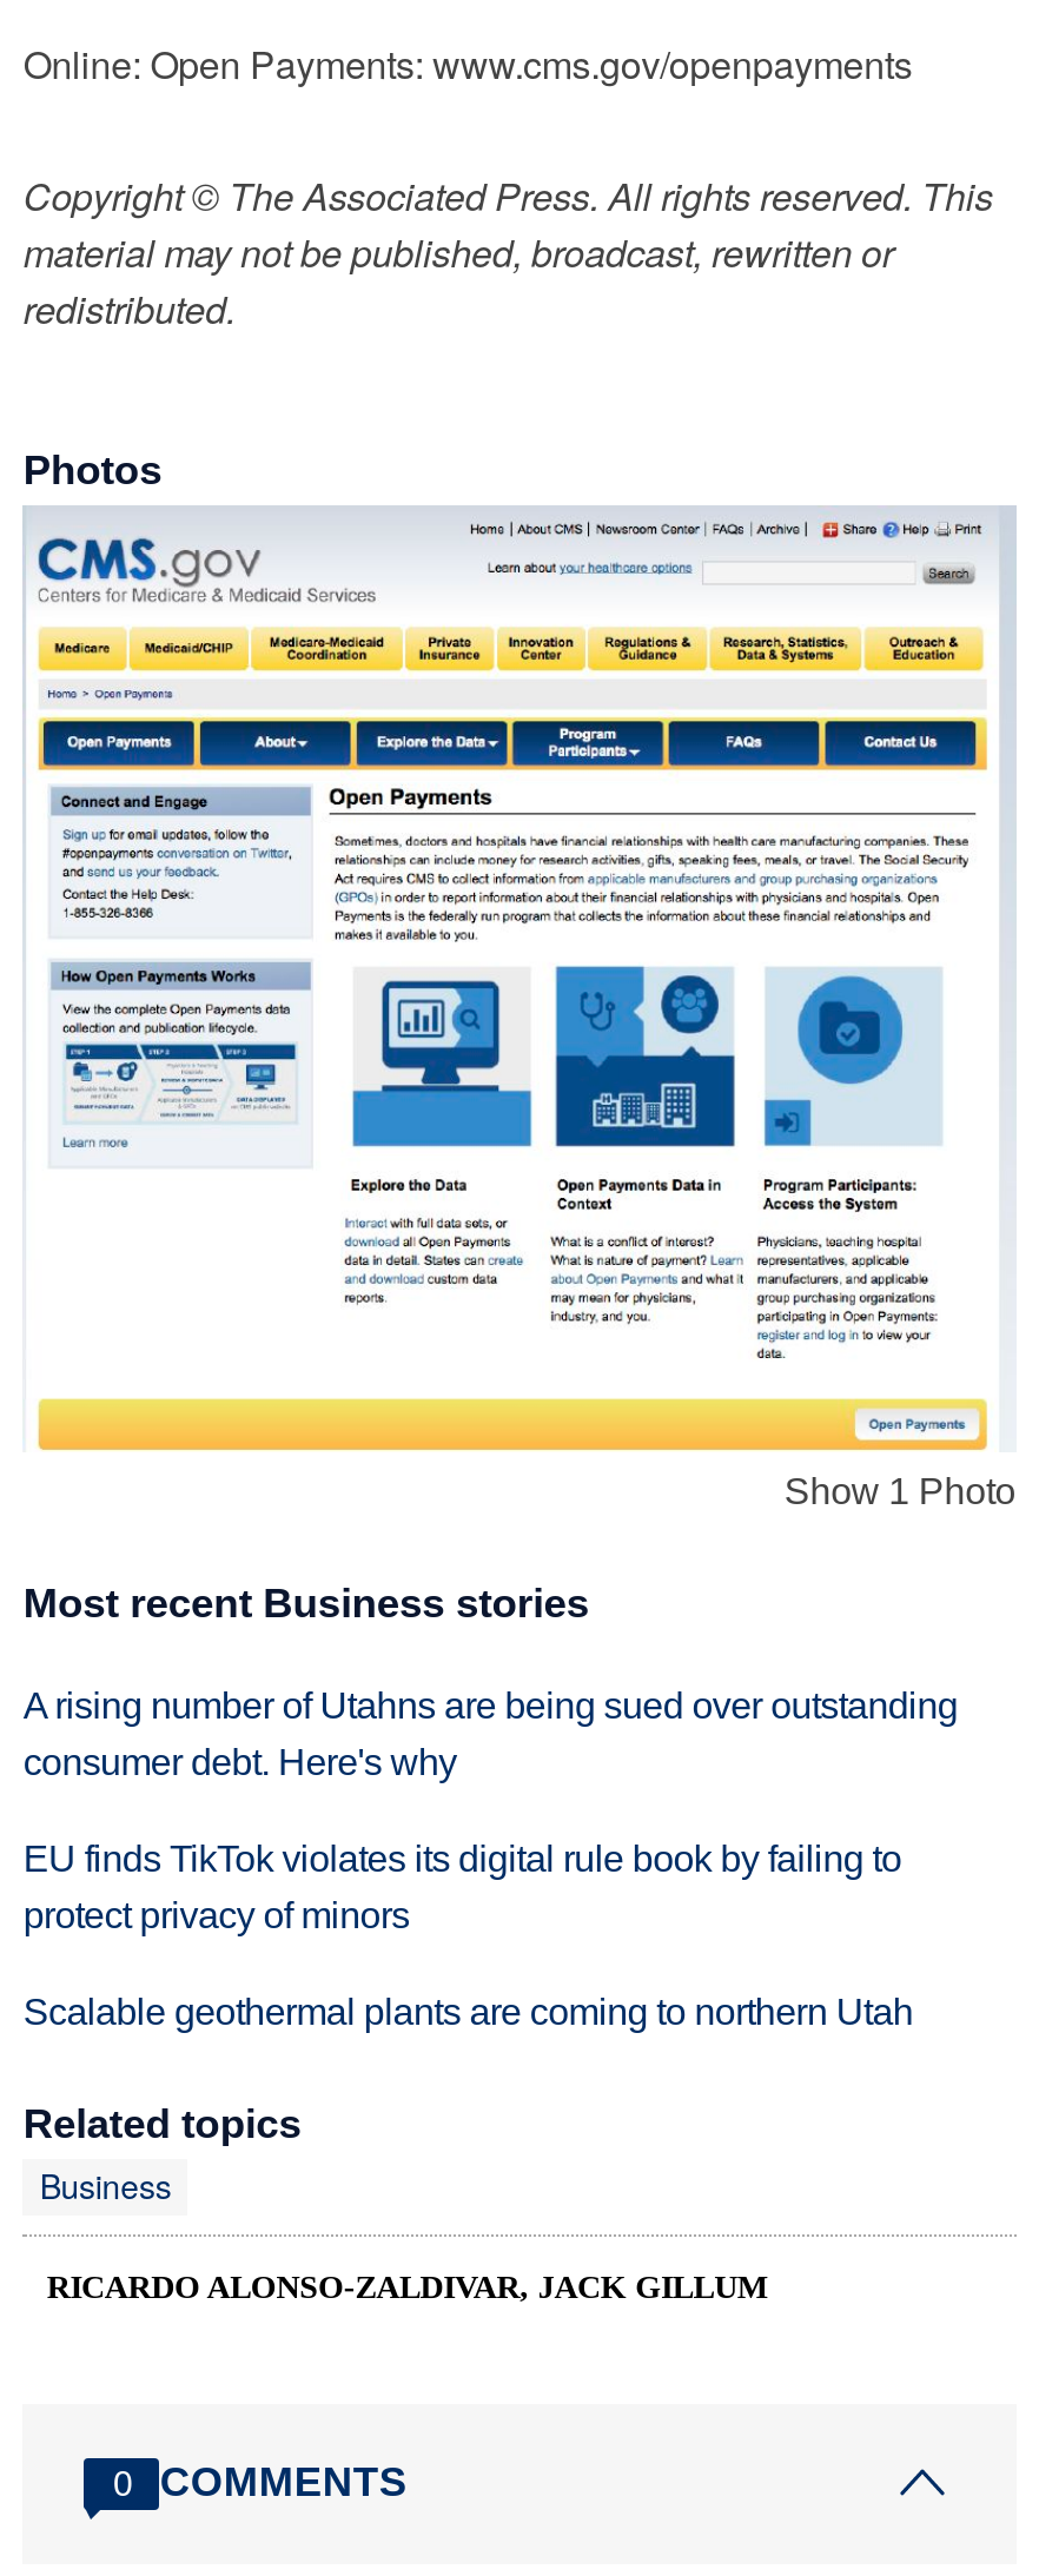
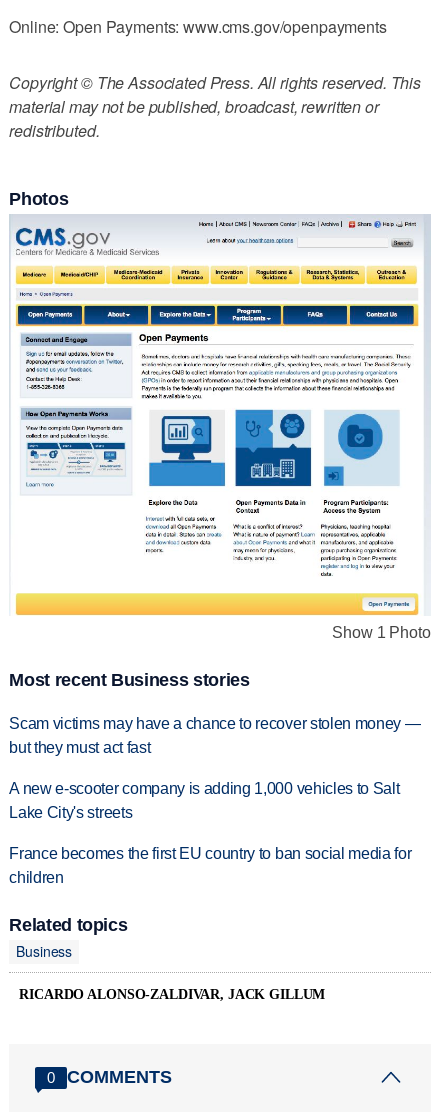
- A rising number of Utahns are being sued over outstanding
- consumer debt. Here's why
+ Scam victims may have a chance to recover stolen money —
+ but they must act fast

- EU finds TikTok violates its digital rule book by failing to
- protect privacy of minors
+ A new e-scooter company is adding 1,000 vehicles to Salt
+ Lake City's streets

- Scalable geothermal plants are coming to northern Utah
+ France becomes the first EU country to ban social media for
+ children
